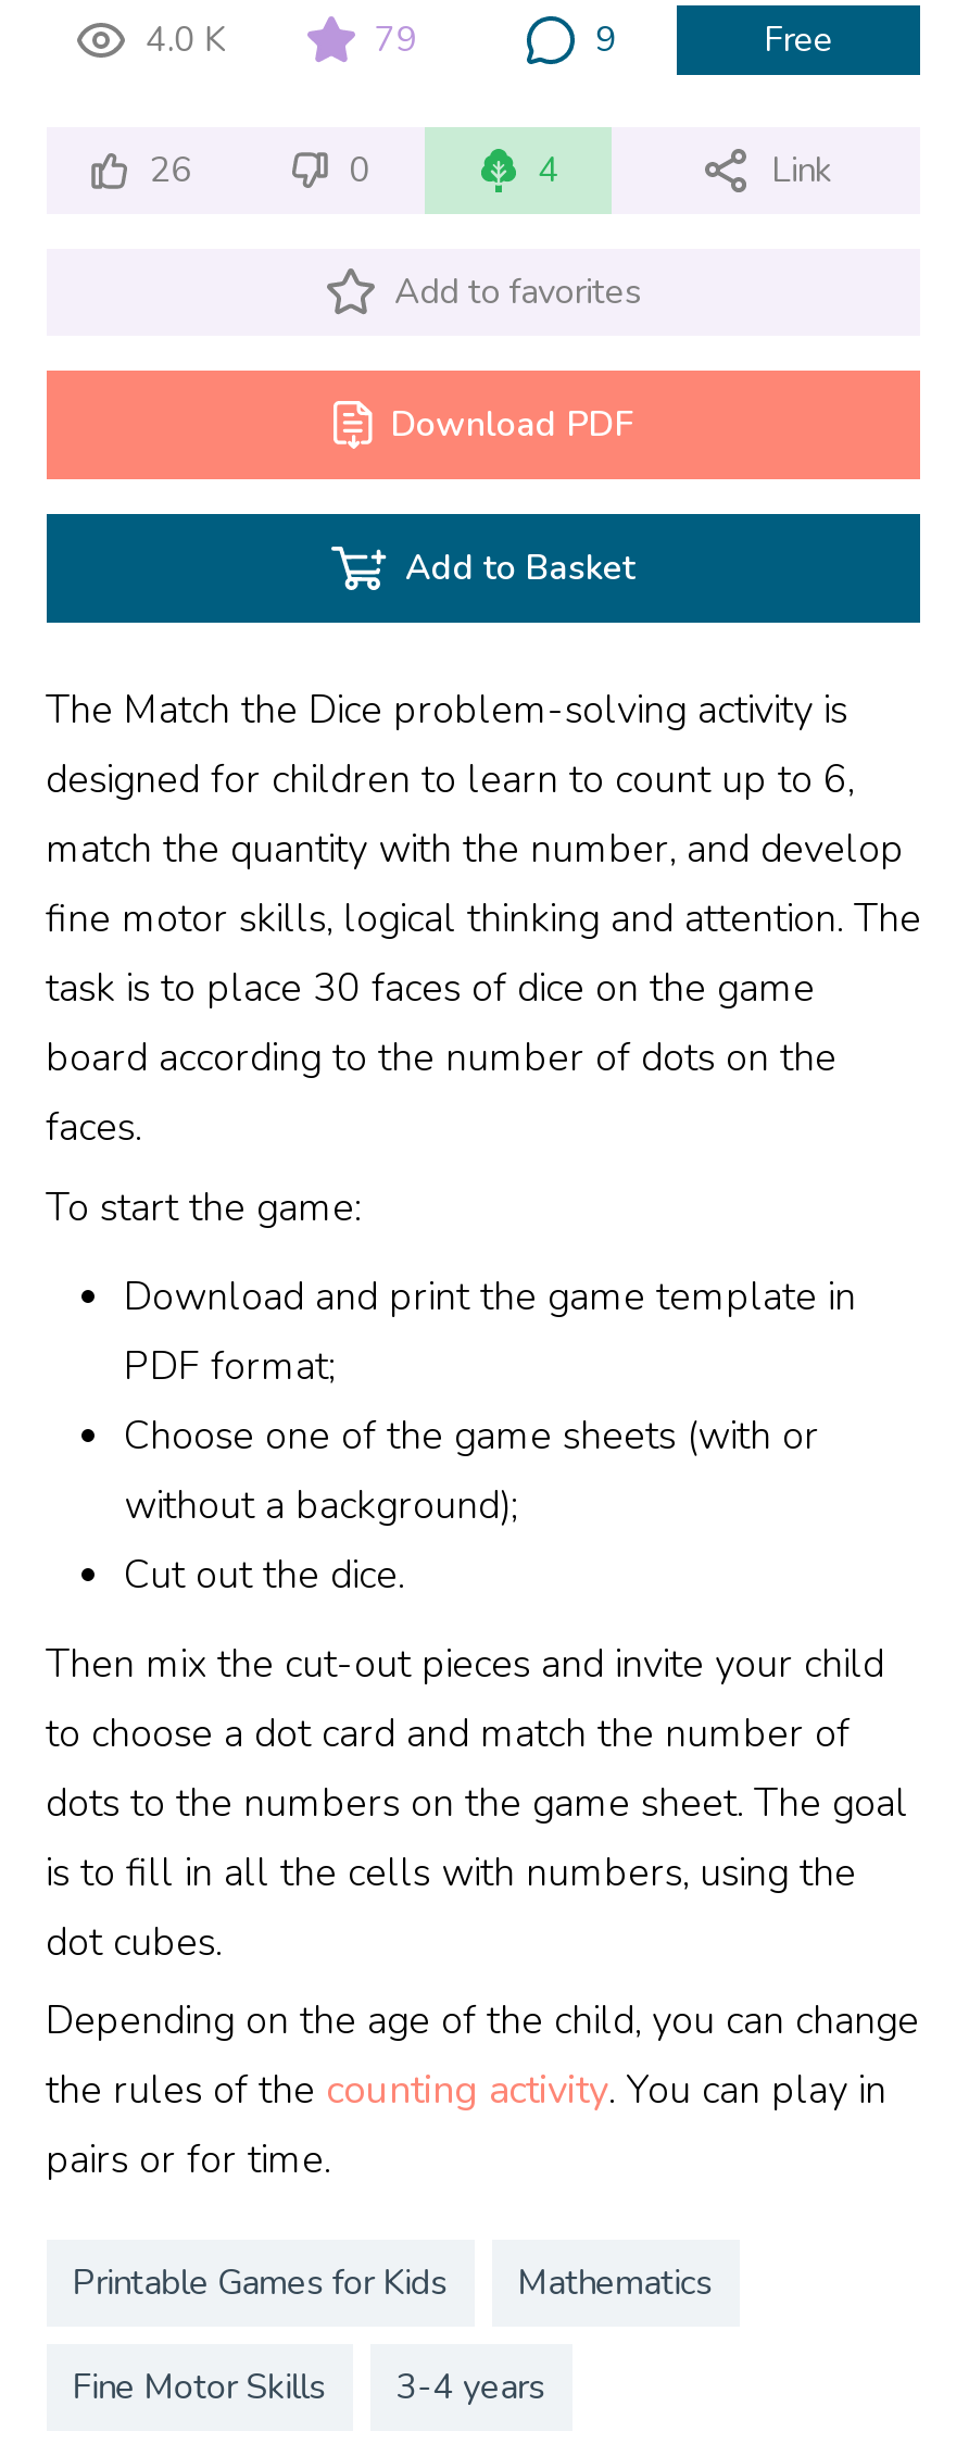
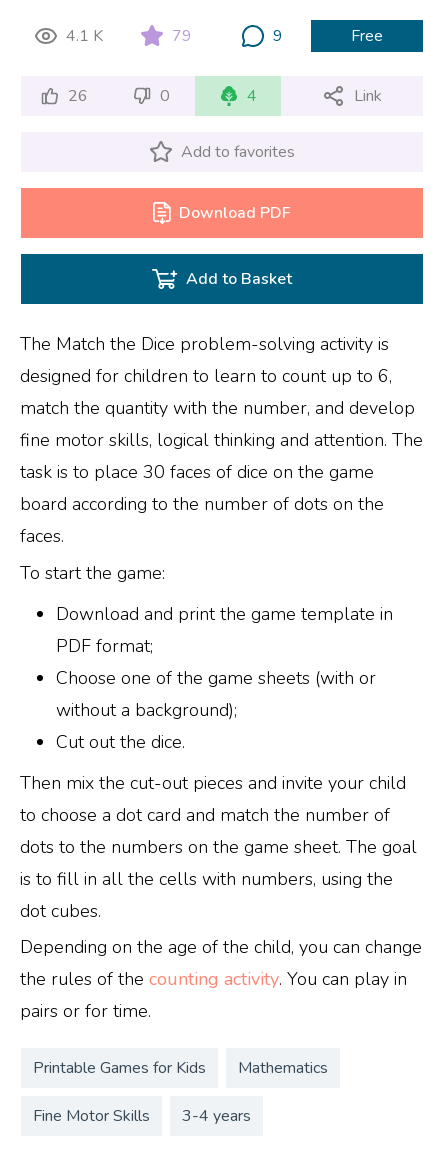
- 4.0 K
+ 4.1 K
